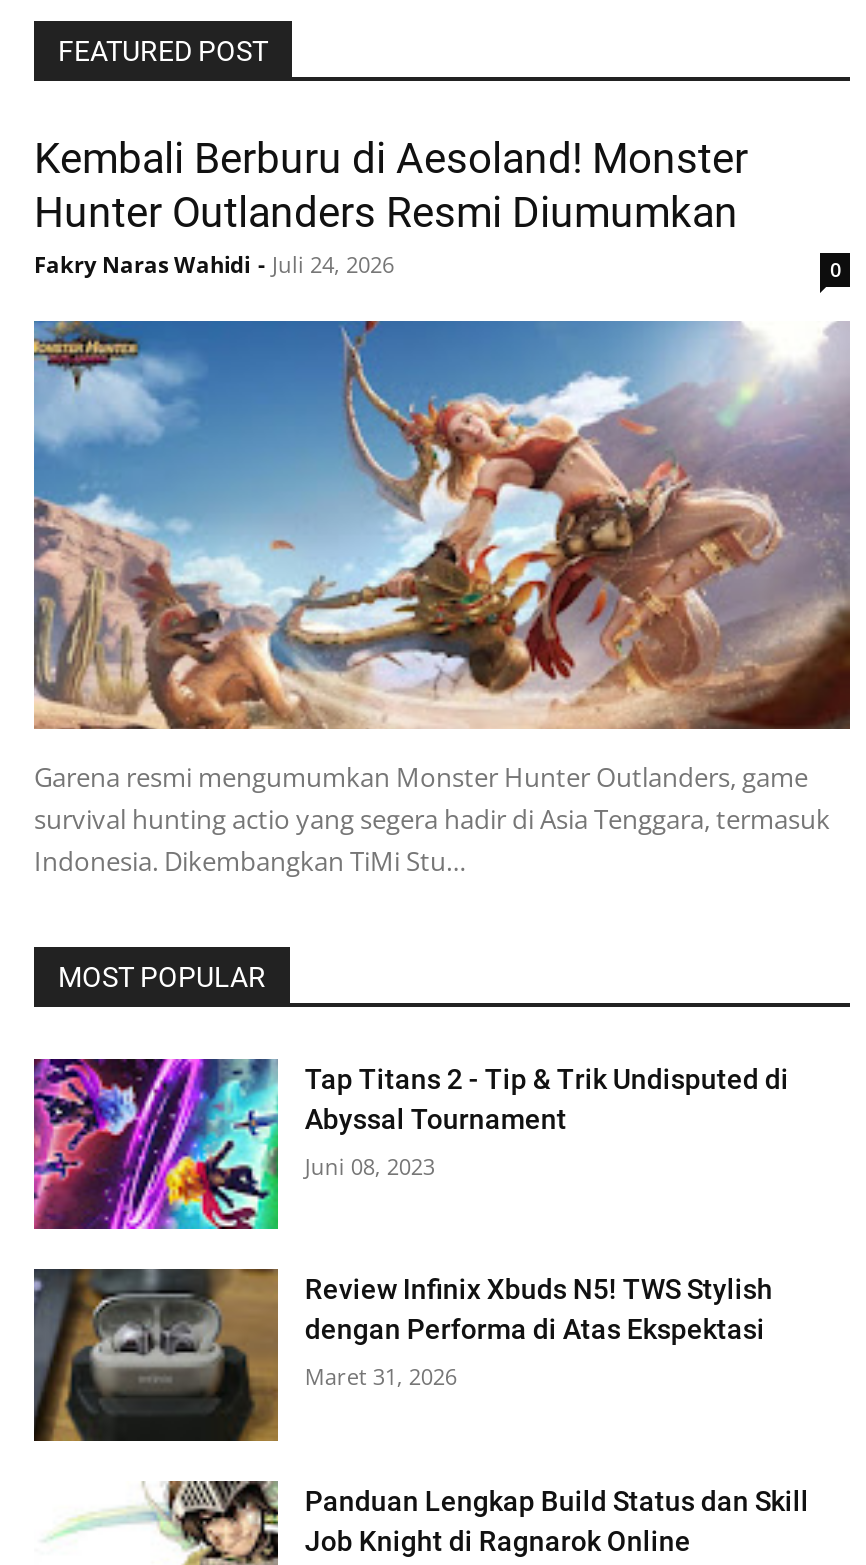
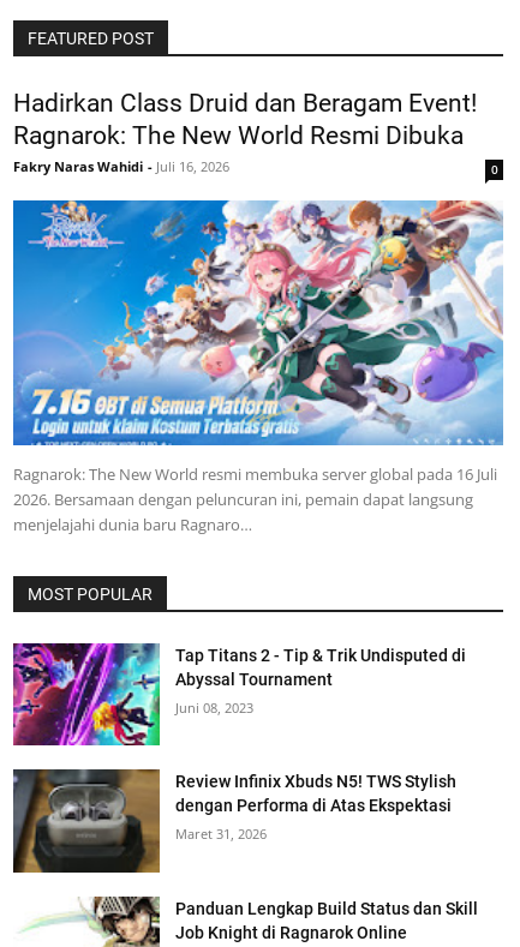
- Kembali Berburu di Aesoland! Monster
- Hunter Outlanders Resmi Diumumkan
- Fakry Naras Wahidi - Juli 24, 2026
+ Hadirkan Class Druid dan Beragam Event!
+ Ragnarok: The New World Resmi Dibuka
+ Fakry Naras Wahidi - Juli 16, 2026

- [image]
- Garena resmi mengumumkan Monster Hunter Outlanders, game
- survival hunting actio yang segera hadir di Asia Tenggara, termasuk
- Indonesia. Dikembangkan TiMi Stu…
+ [image]
+ Ragnarok: The New World resmi membuka server global pada 16 Juli
+ 2026. Bersamaan dengan peluncuran ini, pemain dapat langsung
+ menjelajahi dunia baru Ragnaro…
